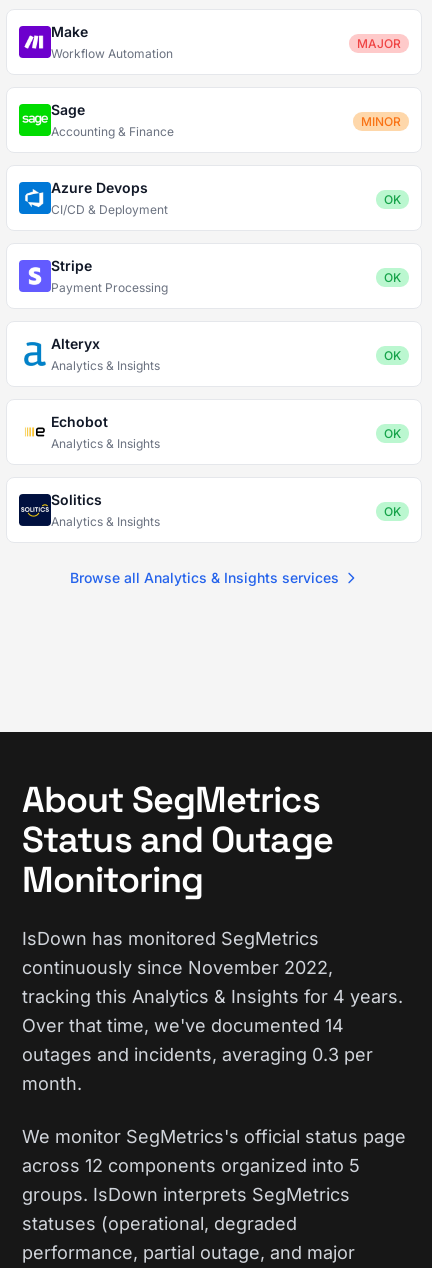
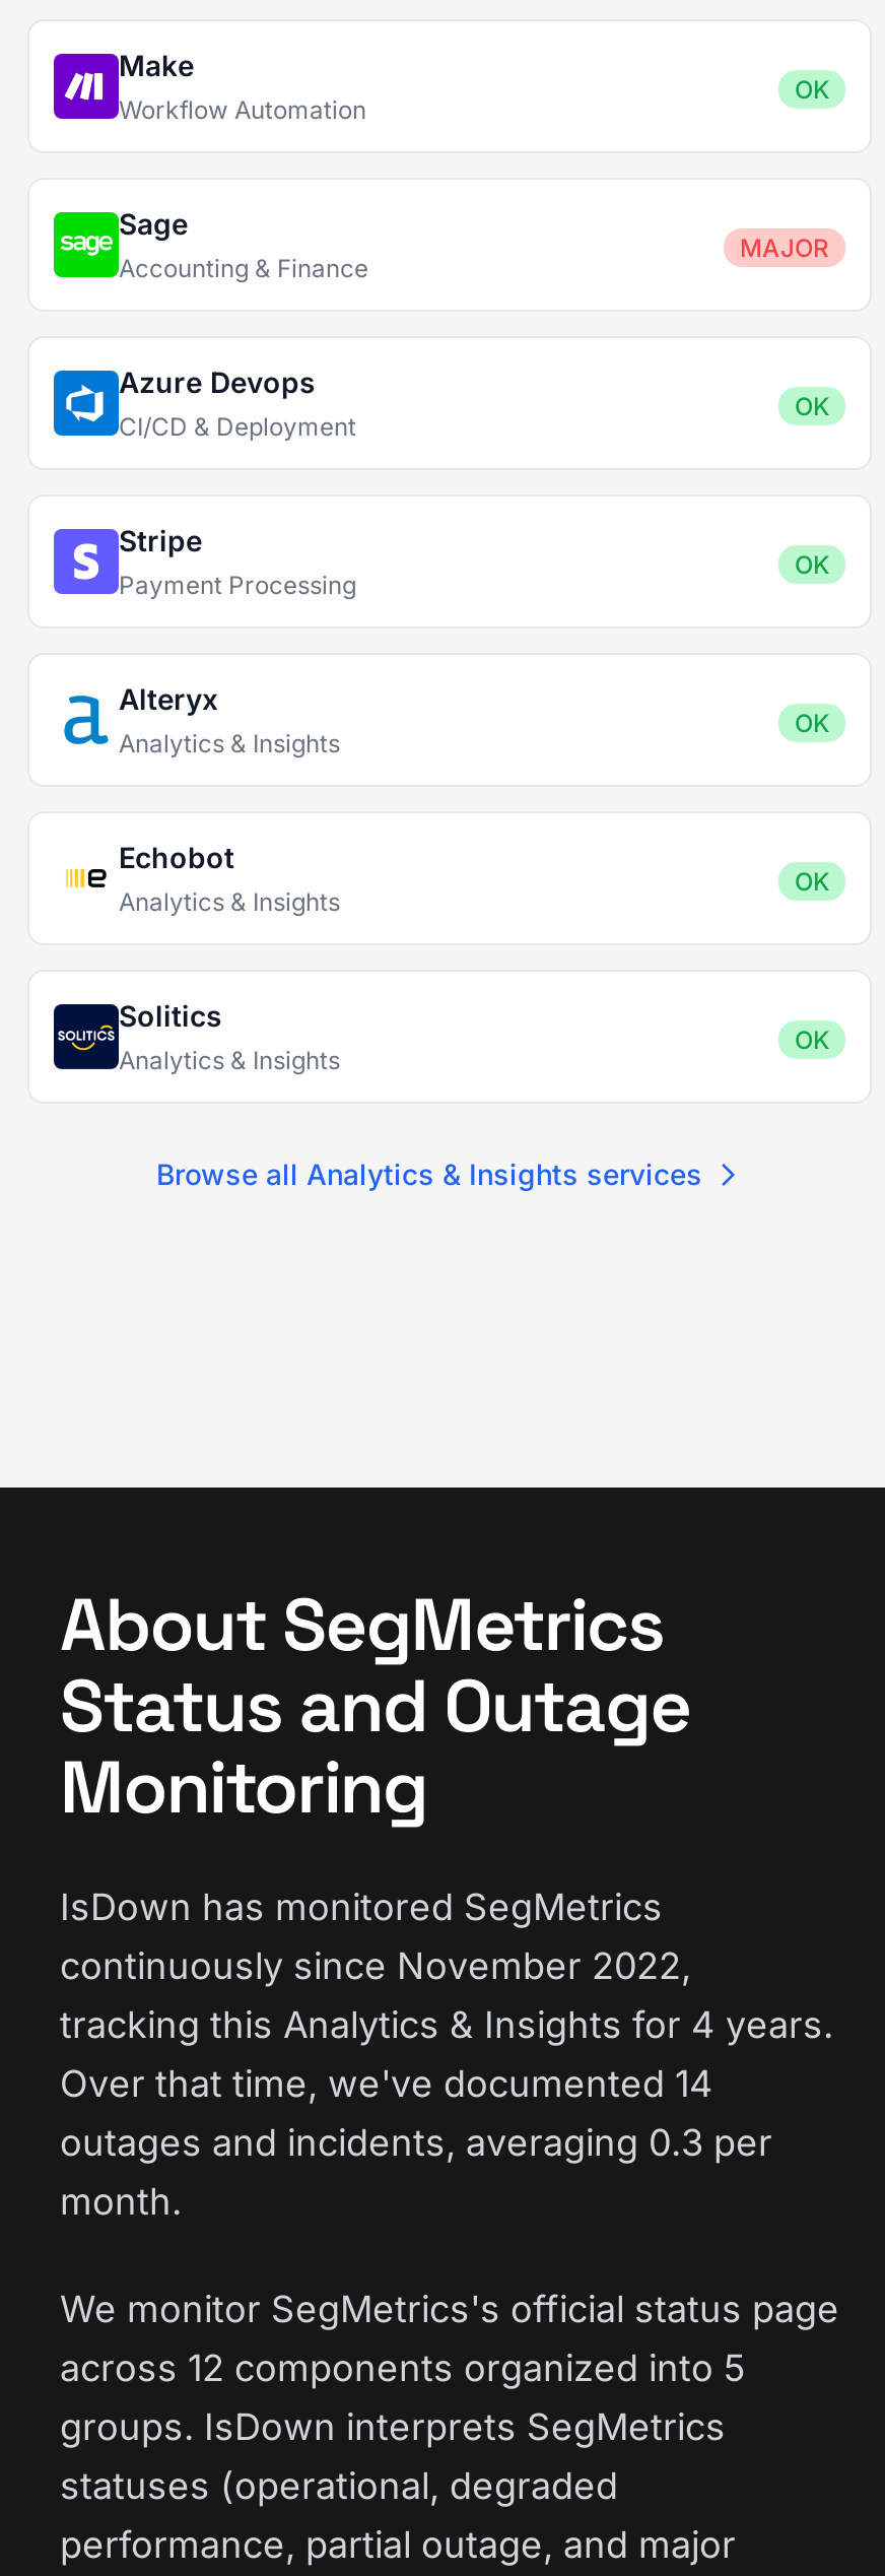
moved down: MAJOR

+ OK

- MINOR
